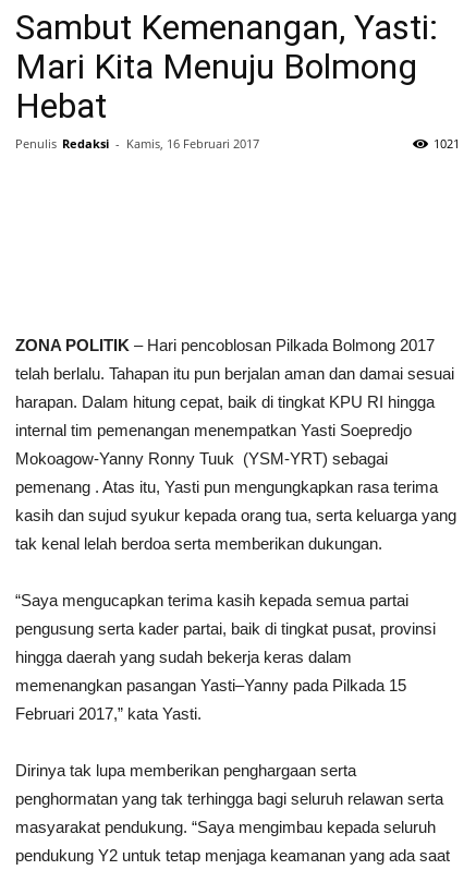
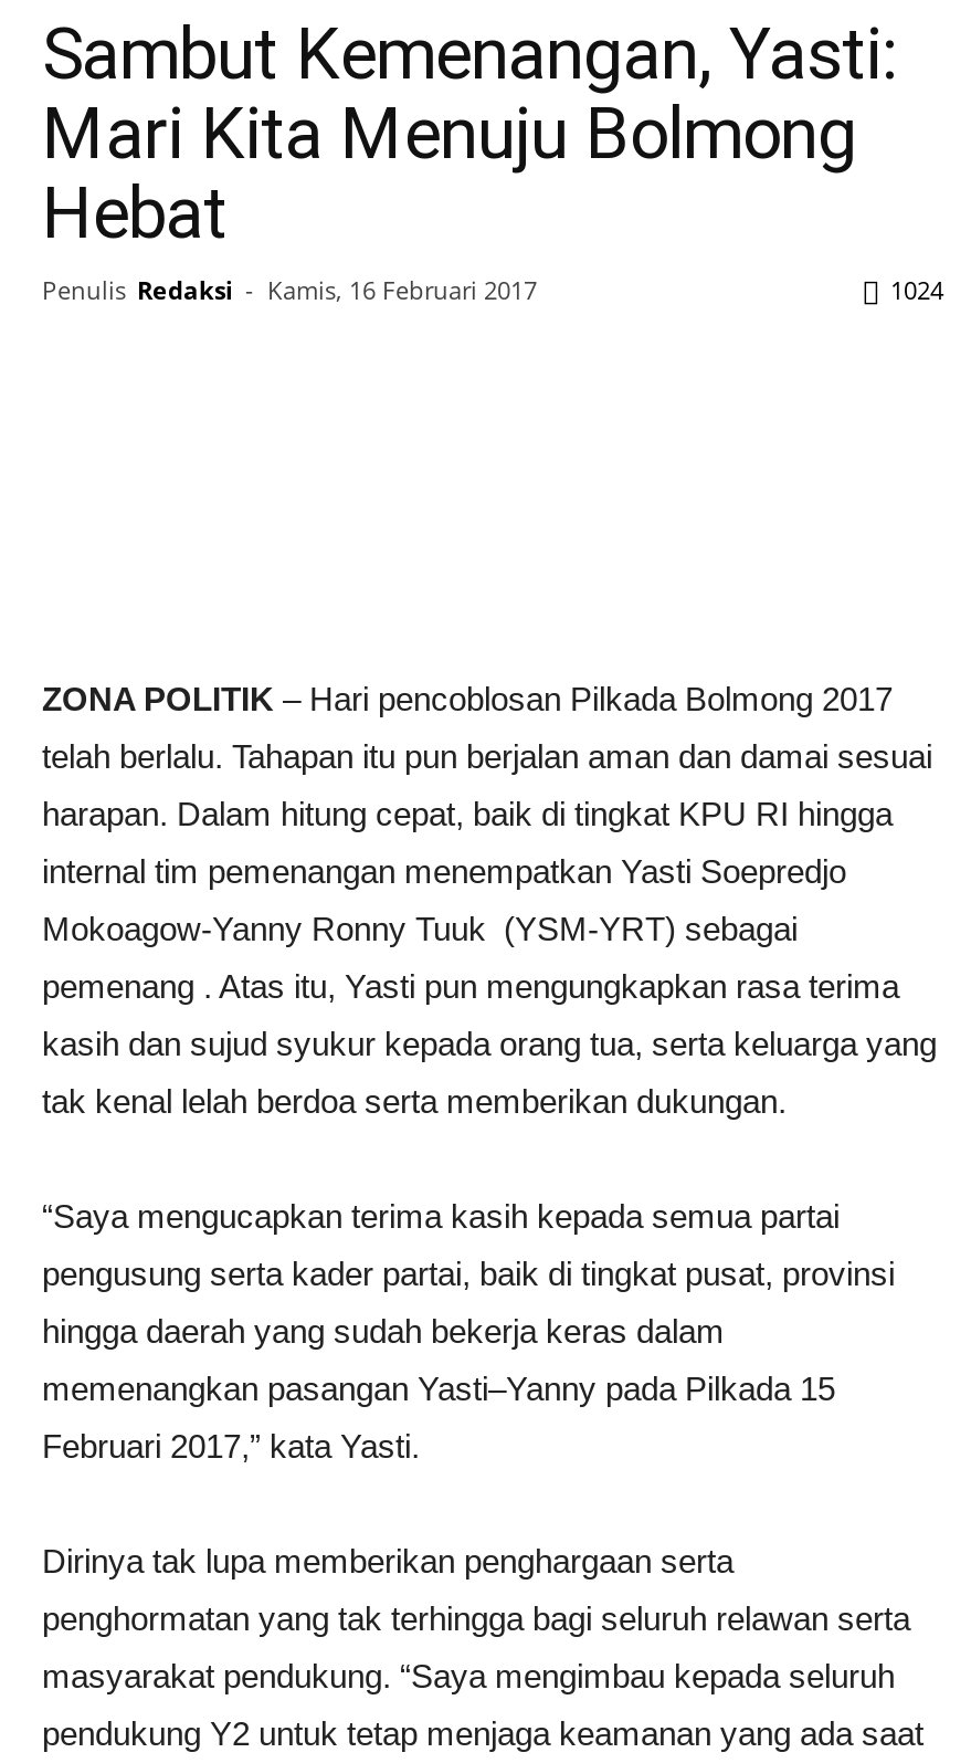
- 1021
+ 1024
